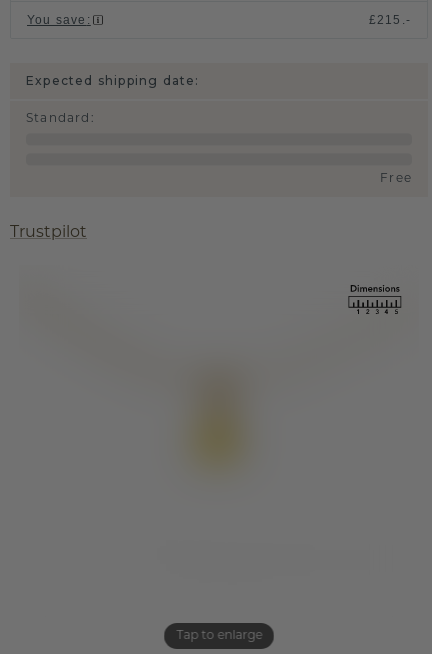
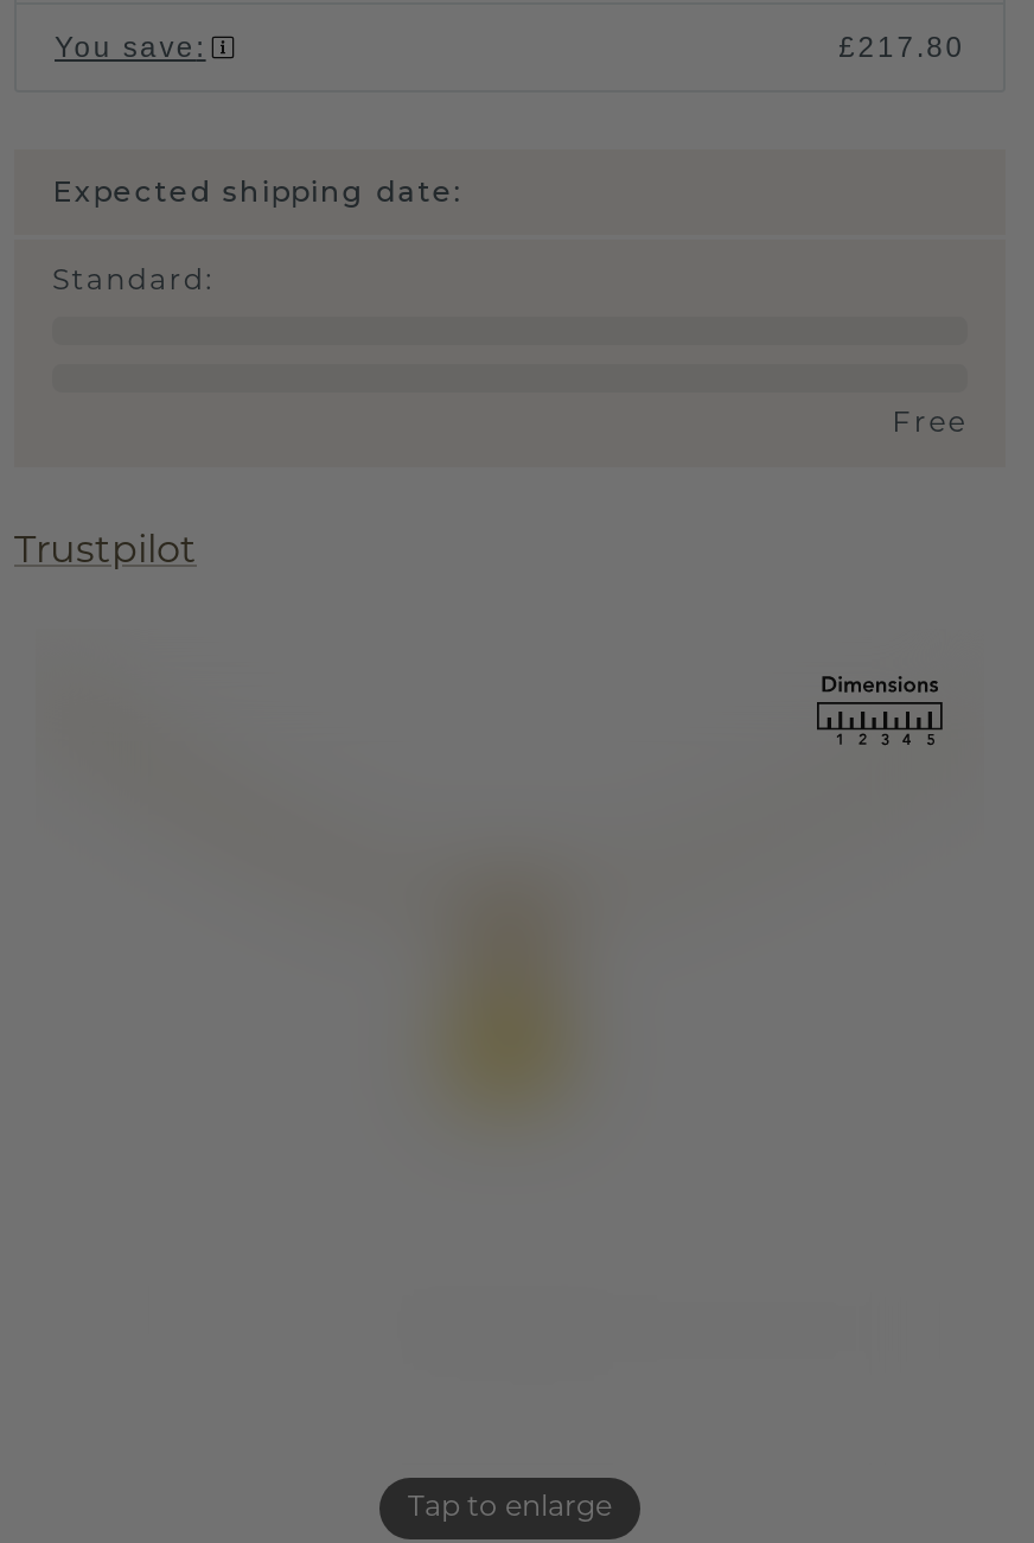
- £215.-
+ £217.80
